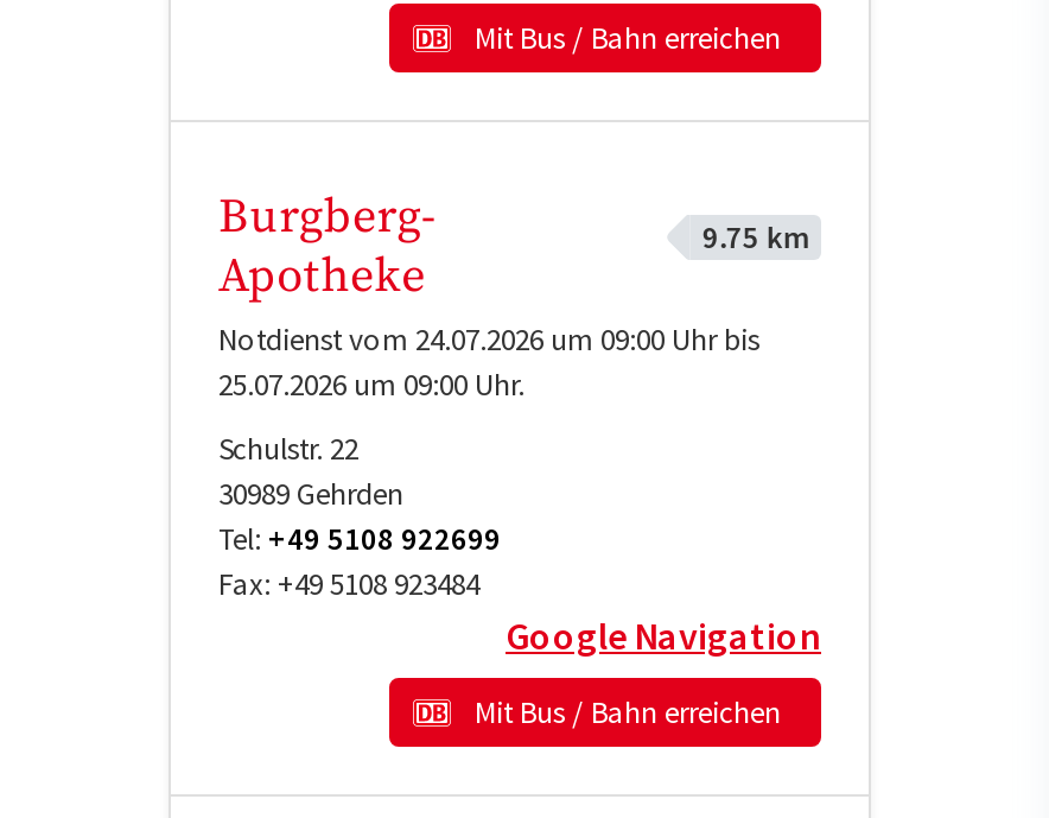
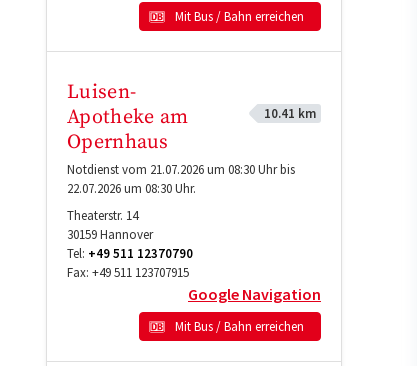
- Burgberg-
- Apotheke
+ Luisen-
+ Apotheke am
+ Opernhaus

- 9.75 km
+ 10.41 km

- Notdienst vom 24.07.2026 um 09:00 Uhr bis
- 25.07.2026 um 09:00 Uhr.
+ Notdienst vom 21.07.2026 um 08:30 Uhr bis
+ 22.07.2026 um 08:30 Uhr.

- Schulstr. 22
- 30989 Gehrden
- Tel: +49 5108 922699
- Fax: +49 5108 923484
+ Theaterstr. 14
+ 30159 Hannover
+ Tel: +49 511 12370790
+ Fax: +49 511 123707915
